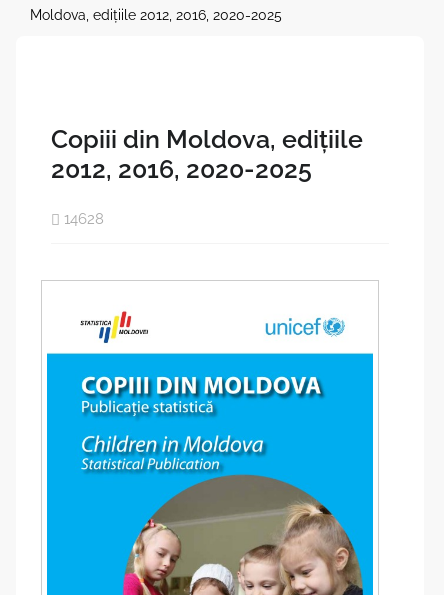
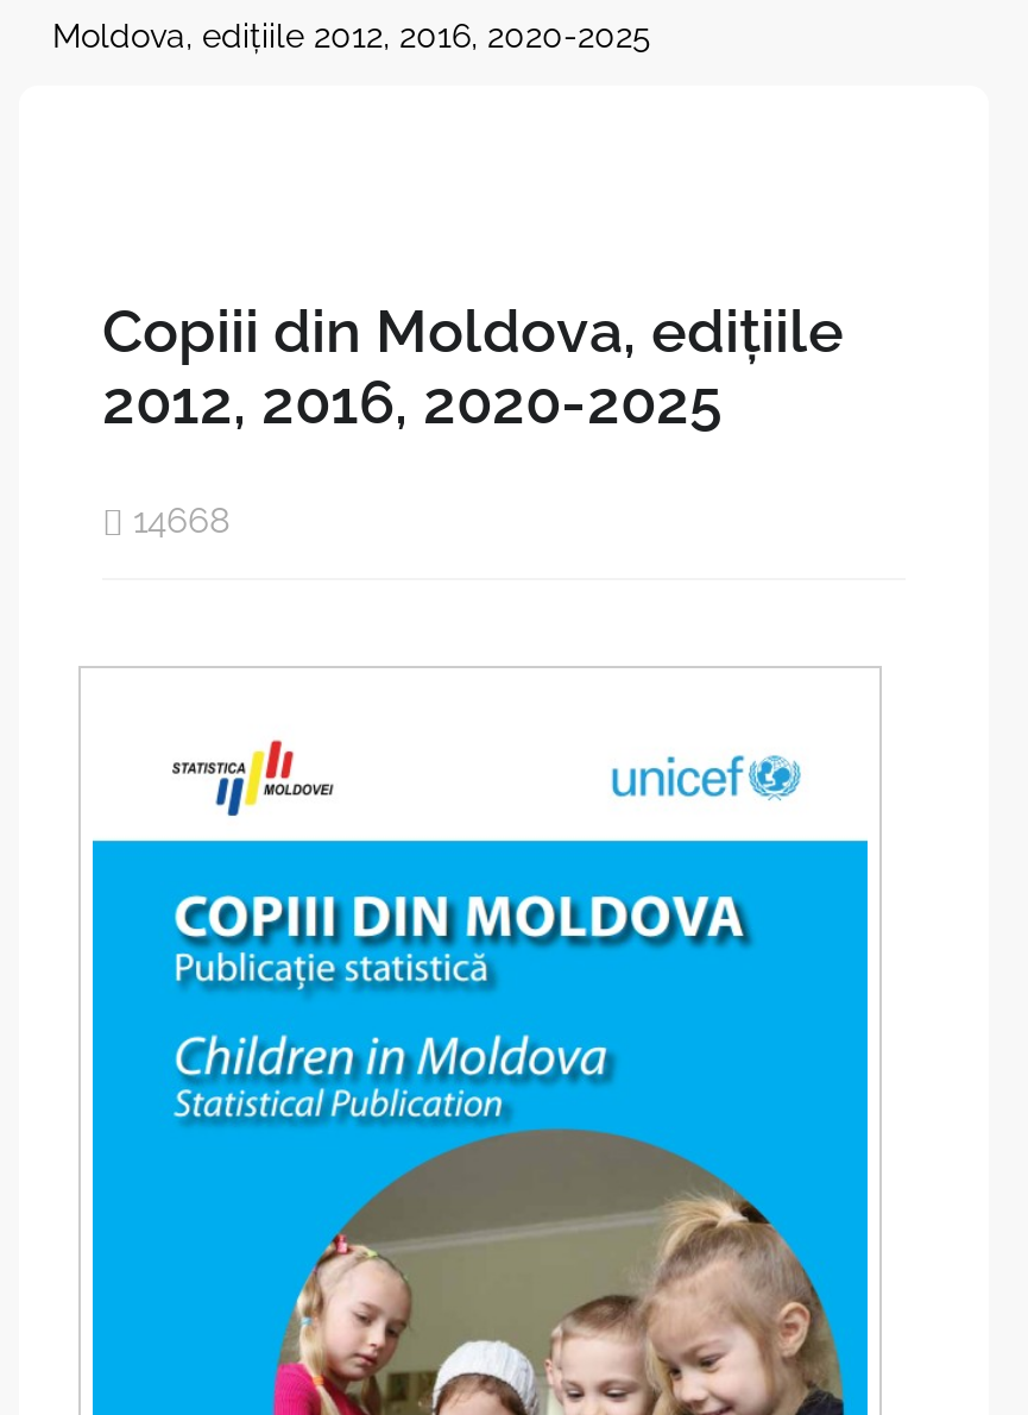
- 14628
+ 14668
